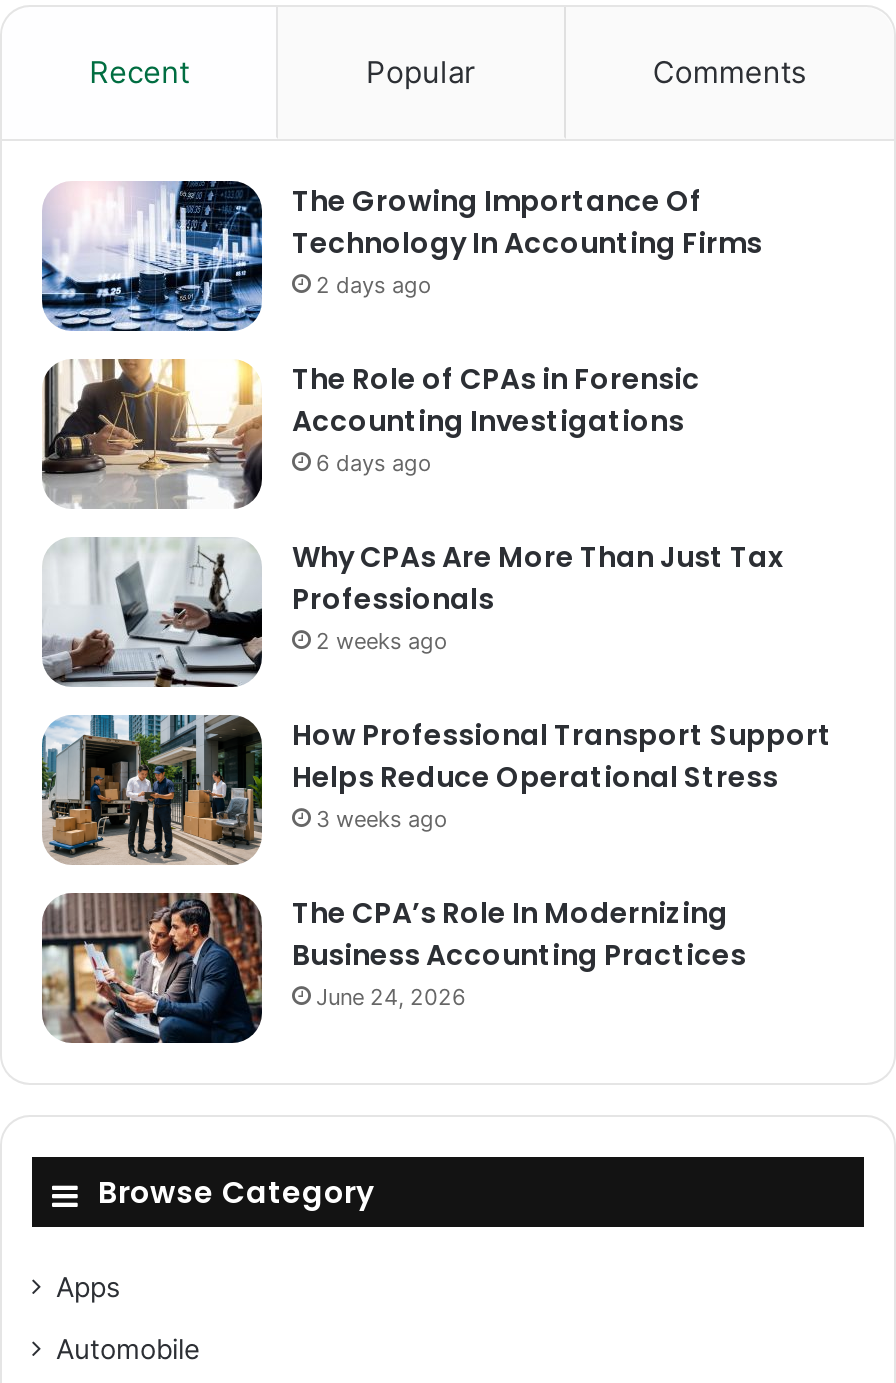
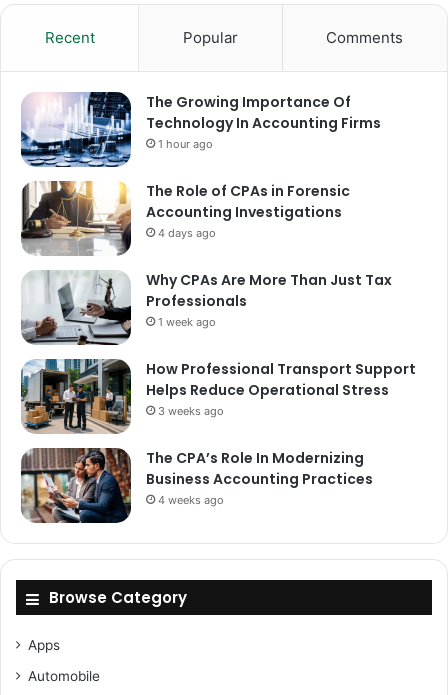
- 2 days ago
+ 1 hour ago

- 6 days ago
+ 4 days ago

- 2 weeks ago
+ 1 week ago

- June 24, 2026
+ 4 weeks ago
